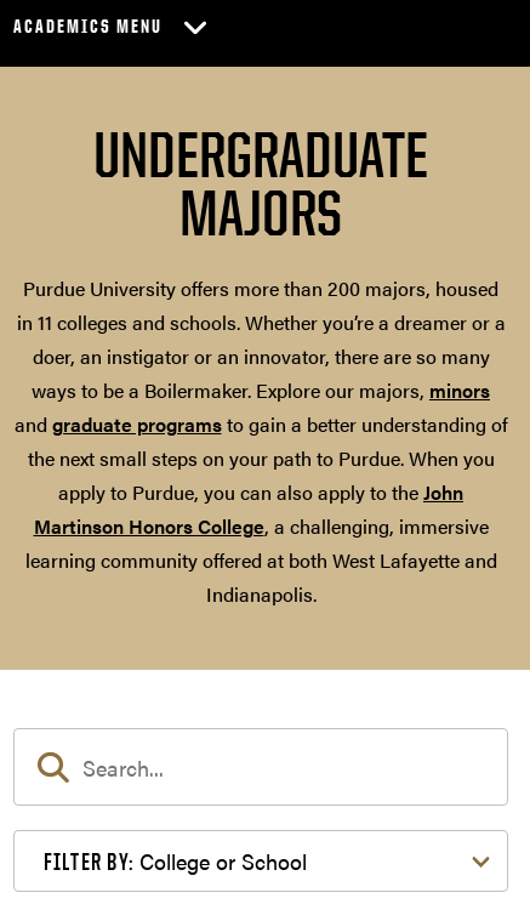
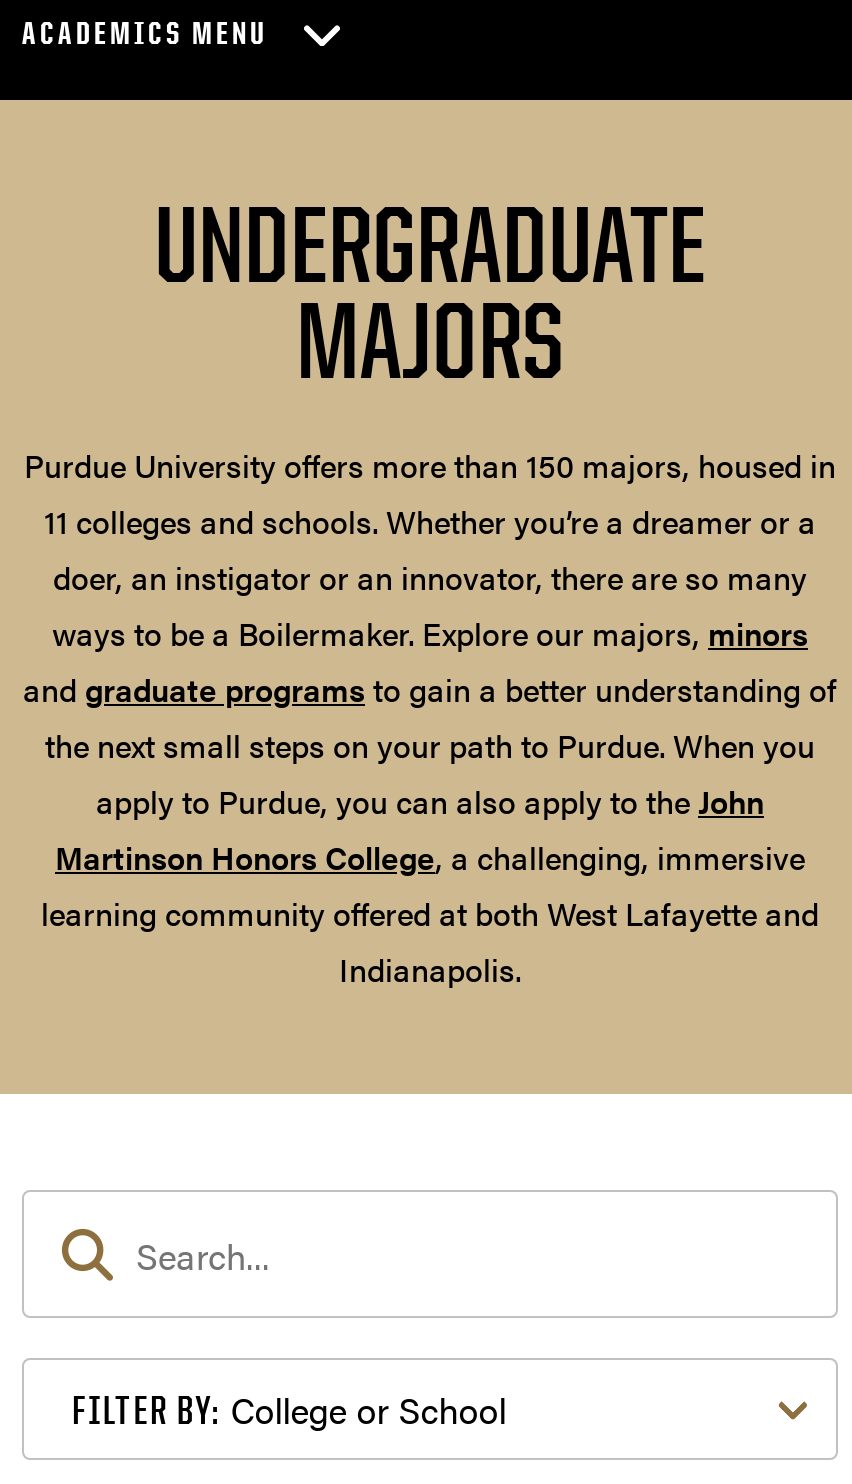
- Purdue University offers more than 200 majors, housed
- in 11 colleges and schools. Whether you’re a dreamer or a
+ Purdue University offers more than 150 majors, housed in
+ 11 colleges and schools. Whether you’re a dreamer or a
